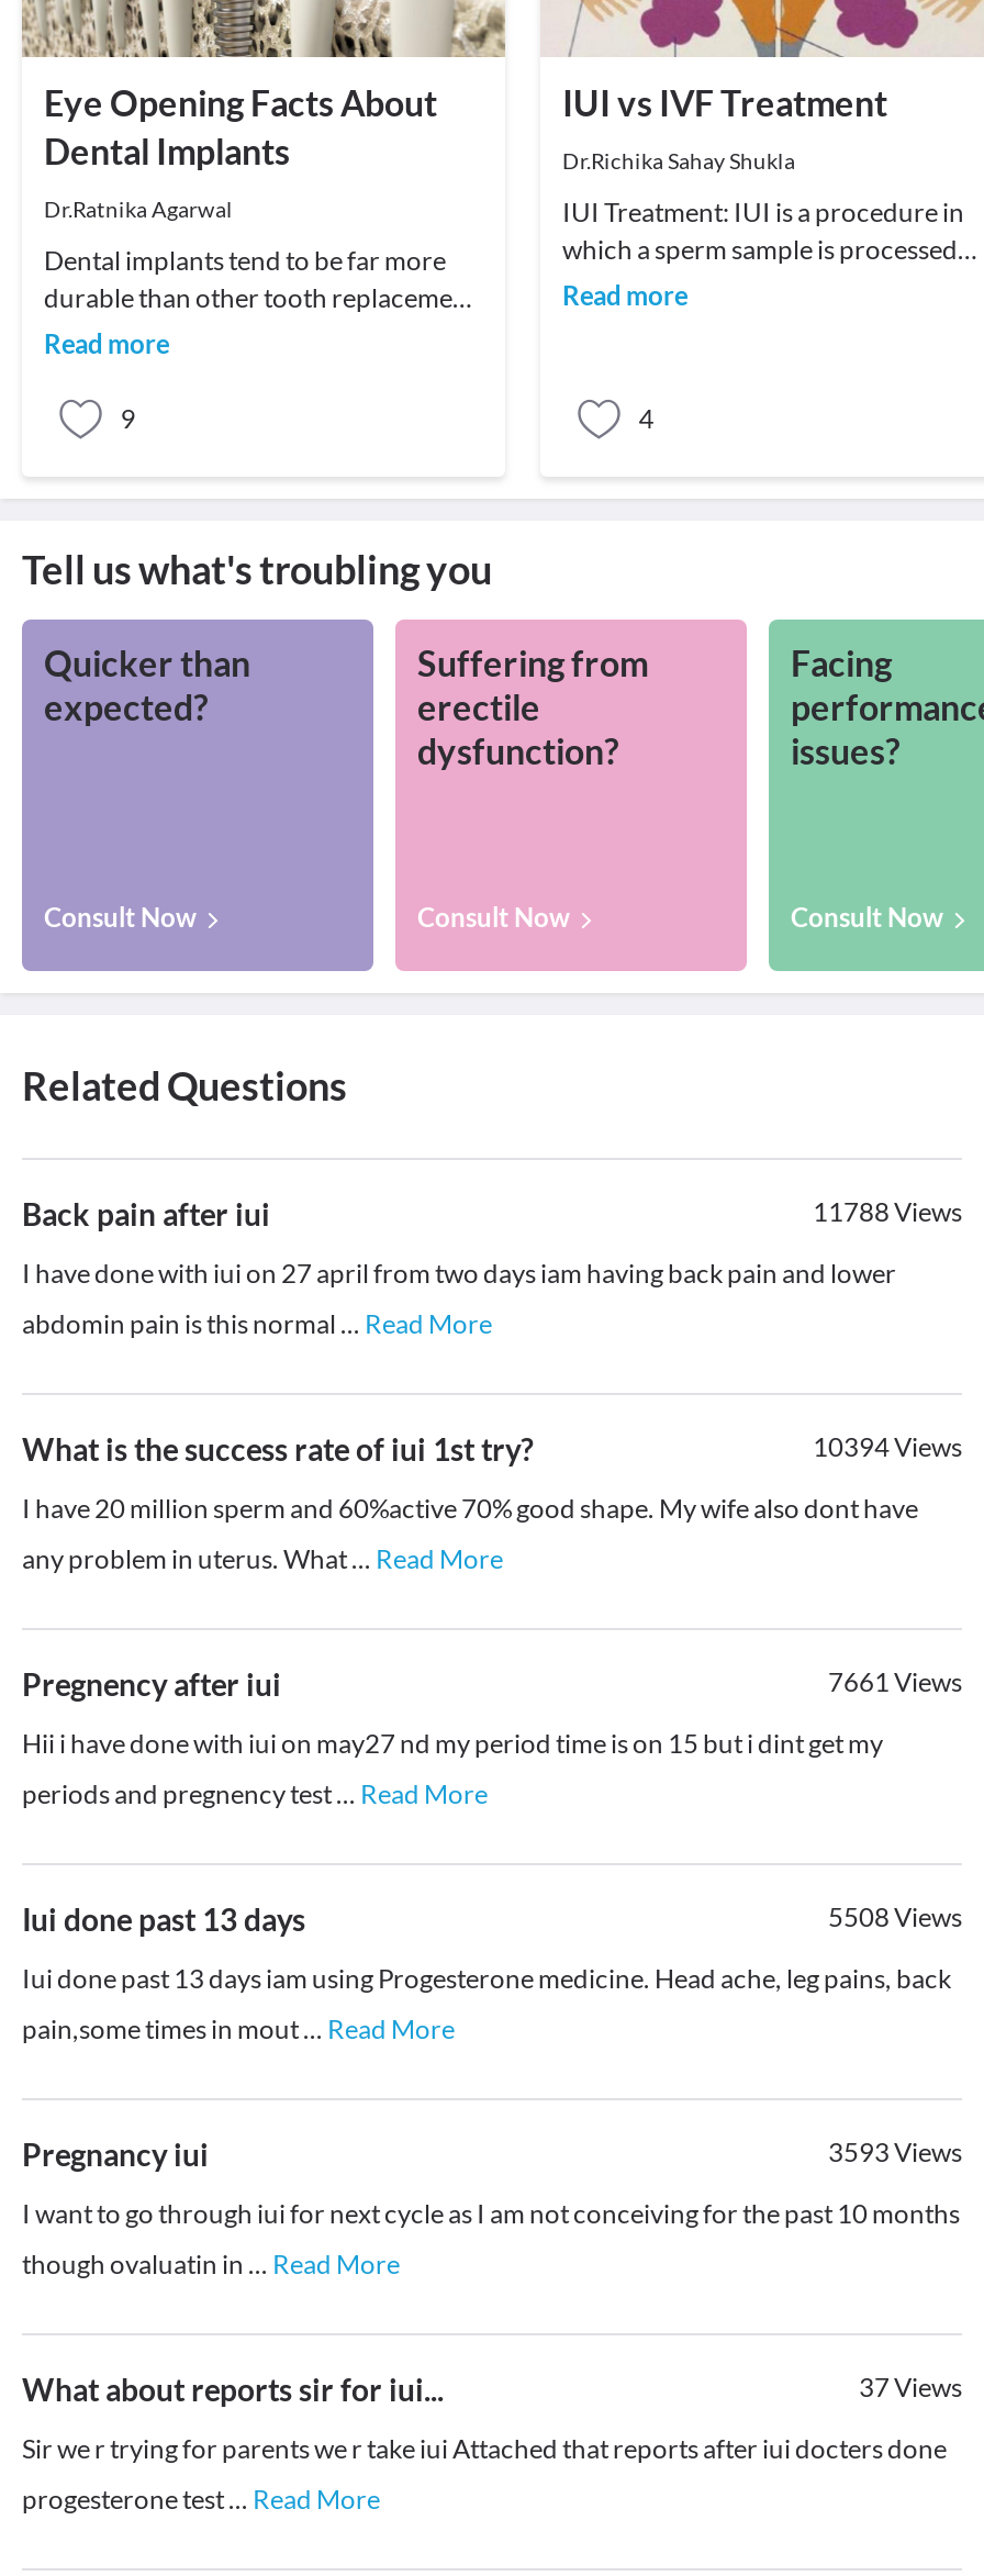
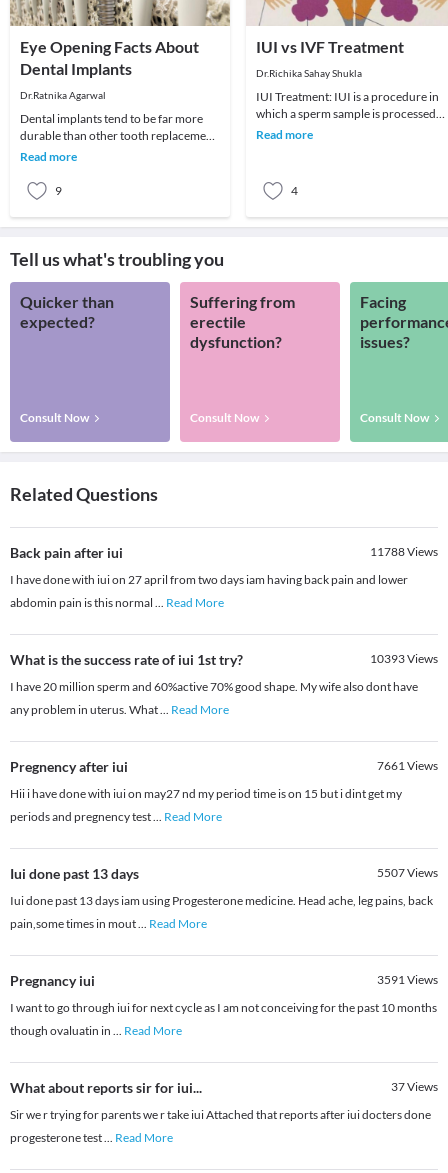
- 10394Views
+ 10393Views

- 5508Views
+ 5507Views

- 3593Views
+ 3591Views
